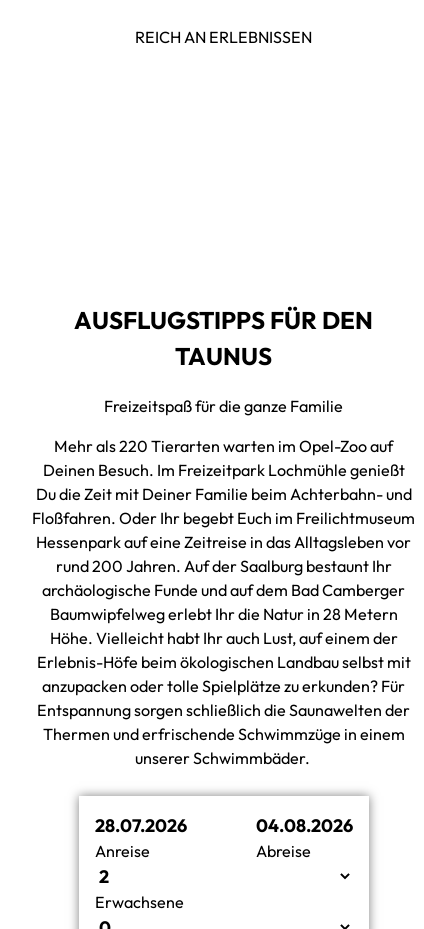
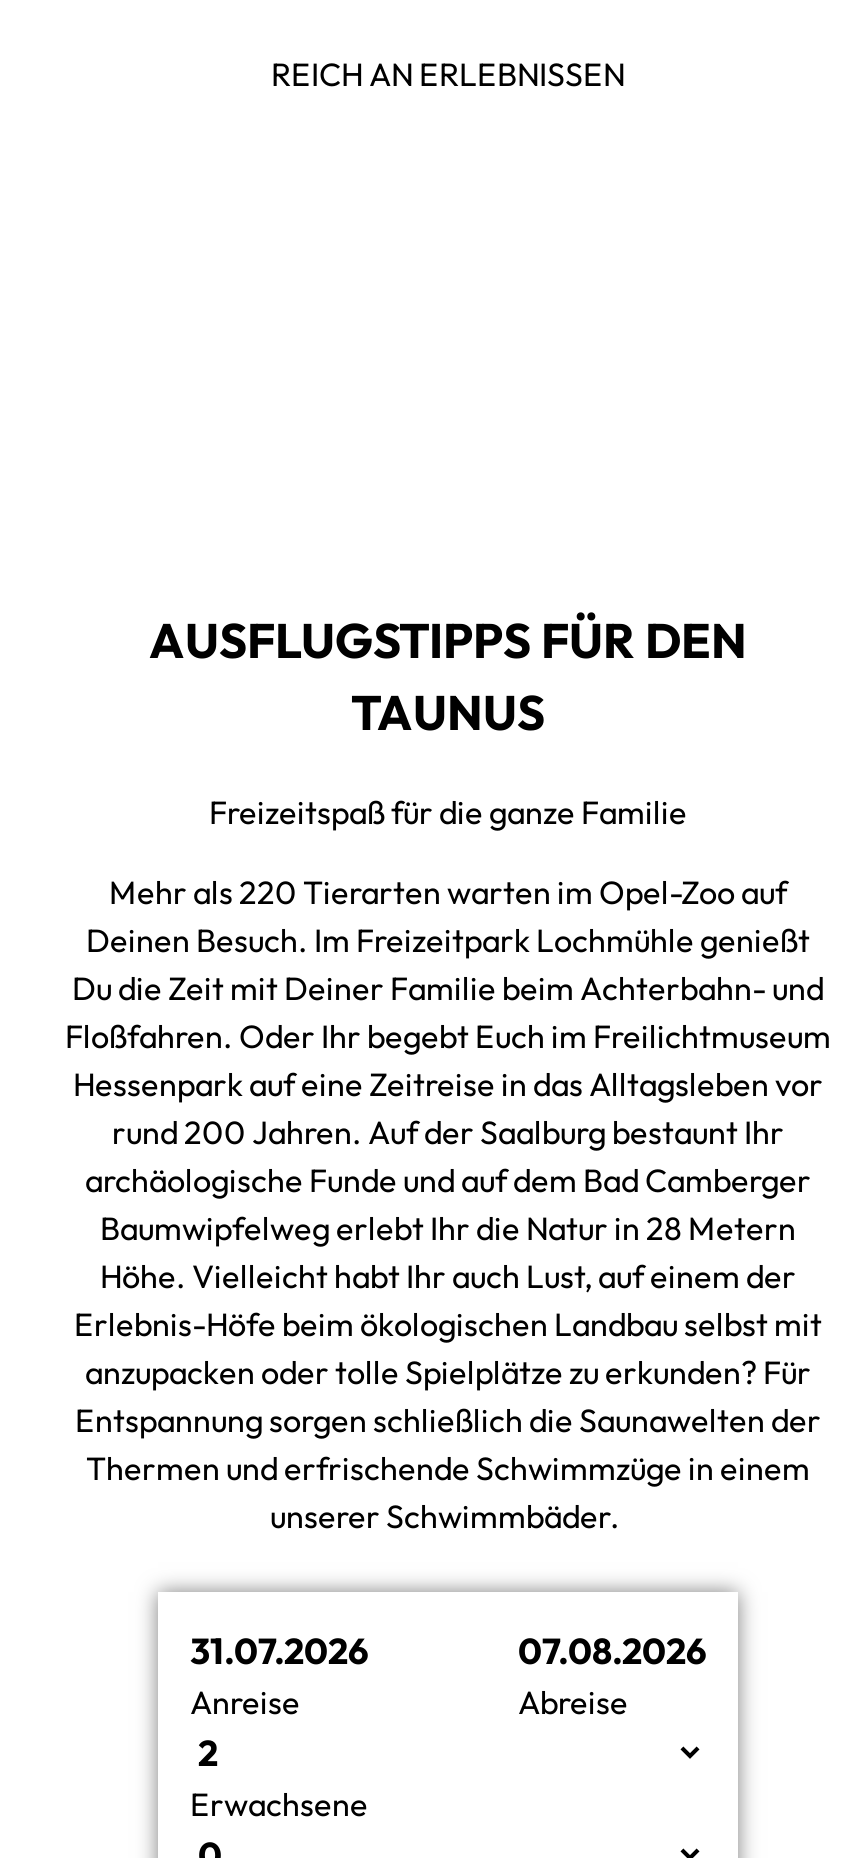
- 28.07.2026
+ 31.07.2026

- 04.08.2026
+ 07.08.2026
